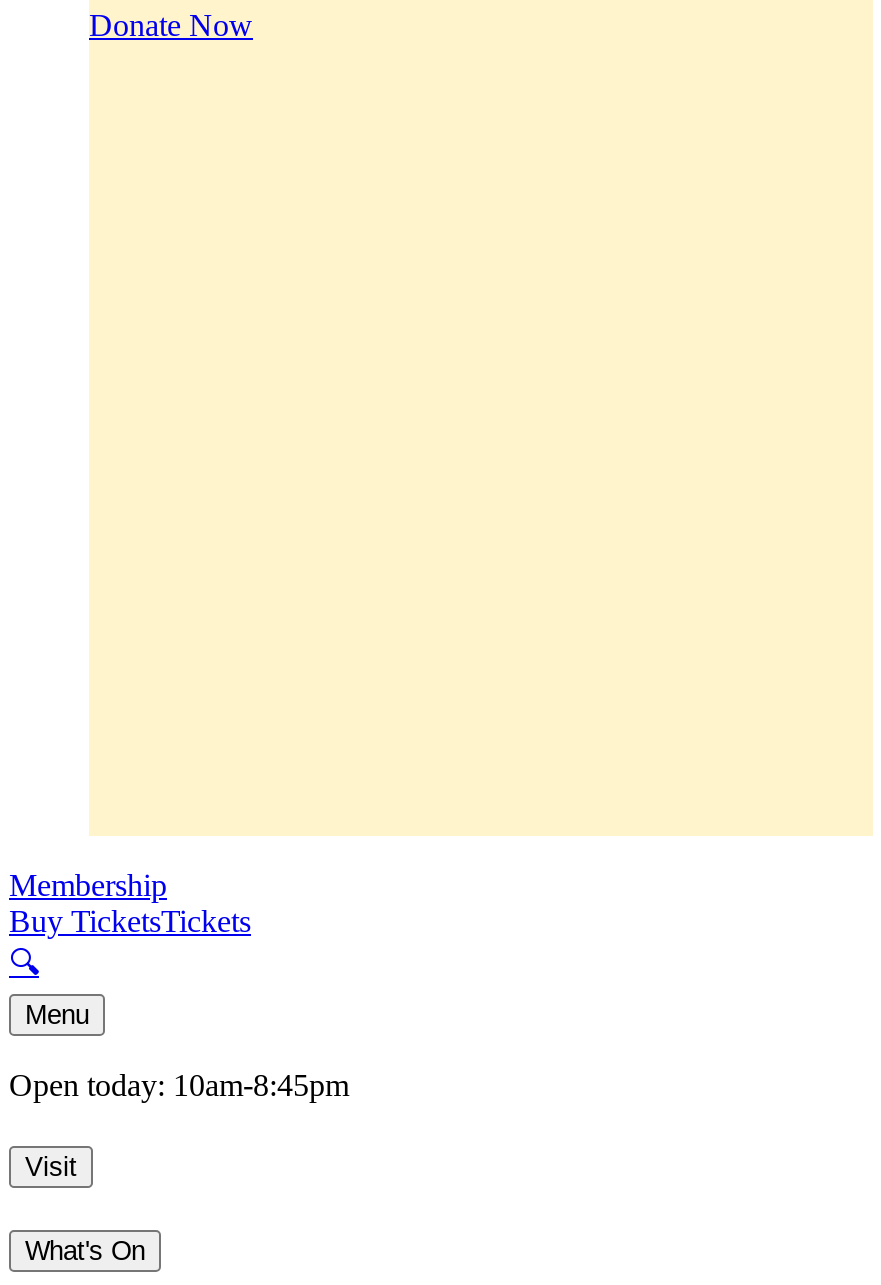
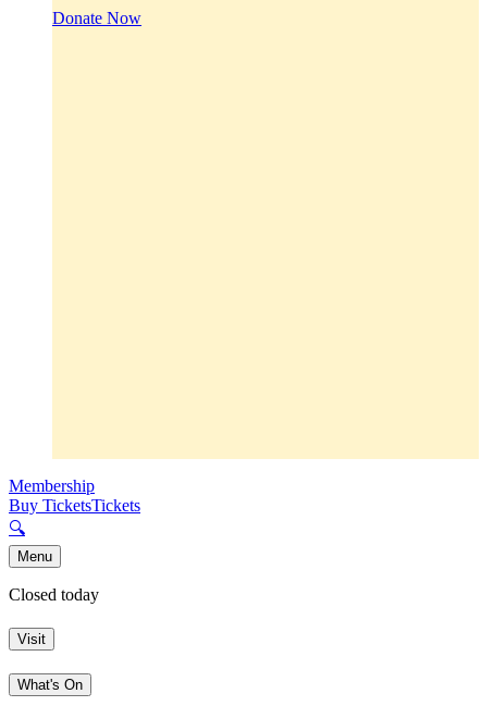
- Open today: 10am-8:45pm
+ Closed today
